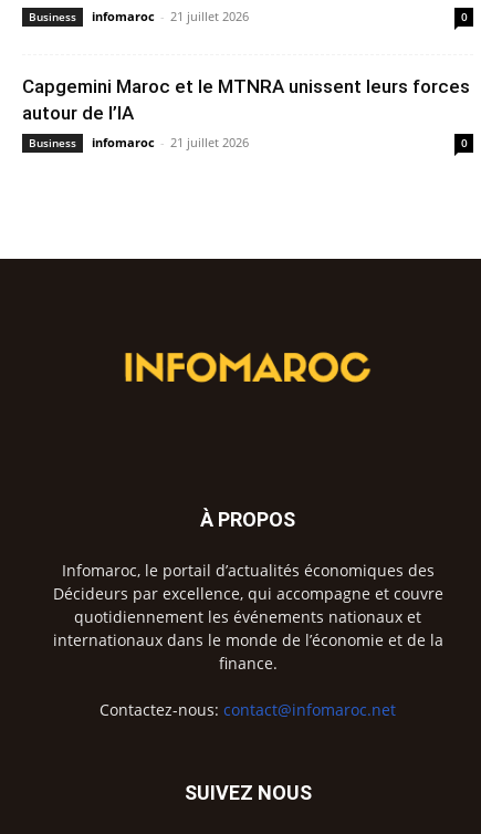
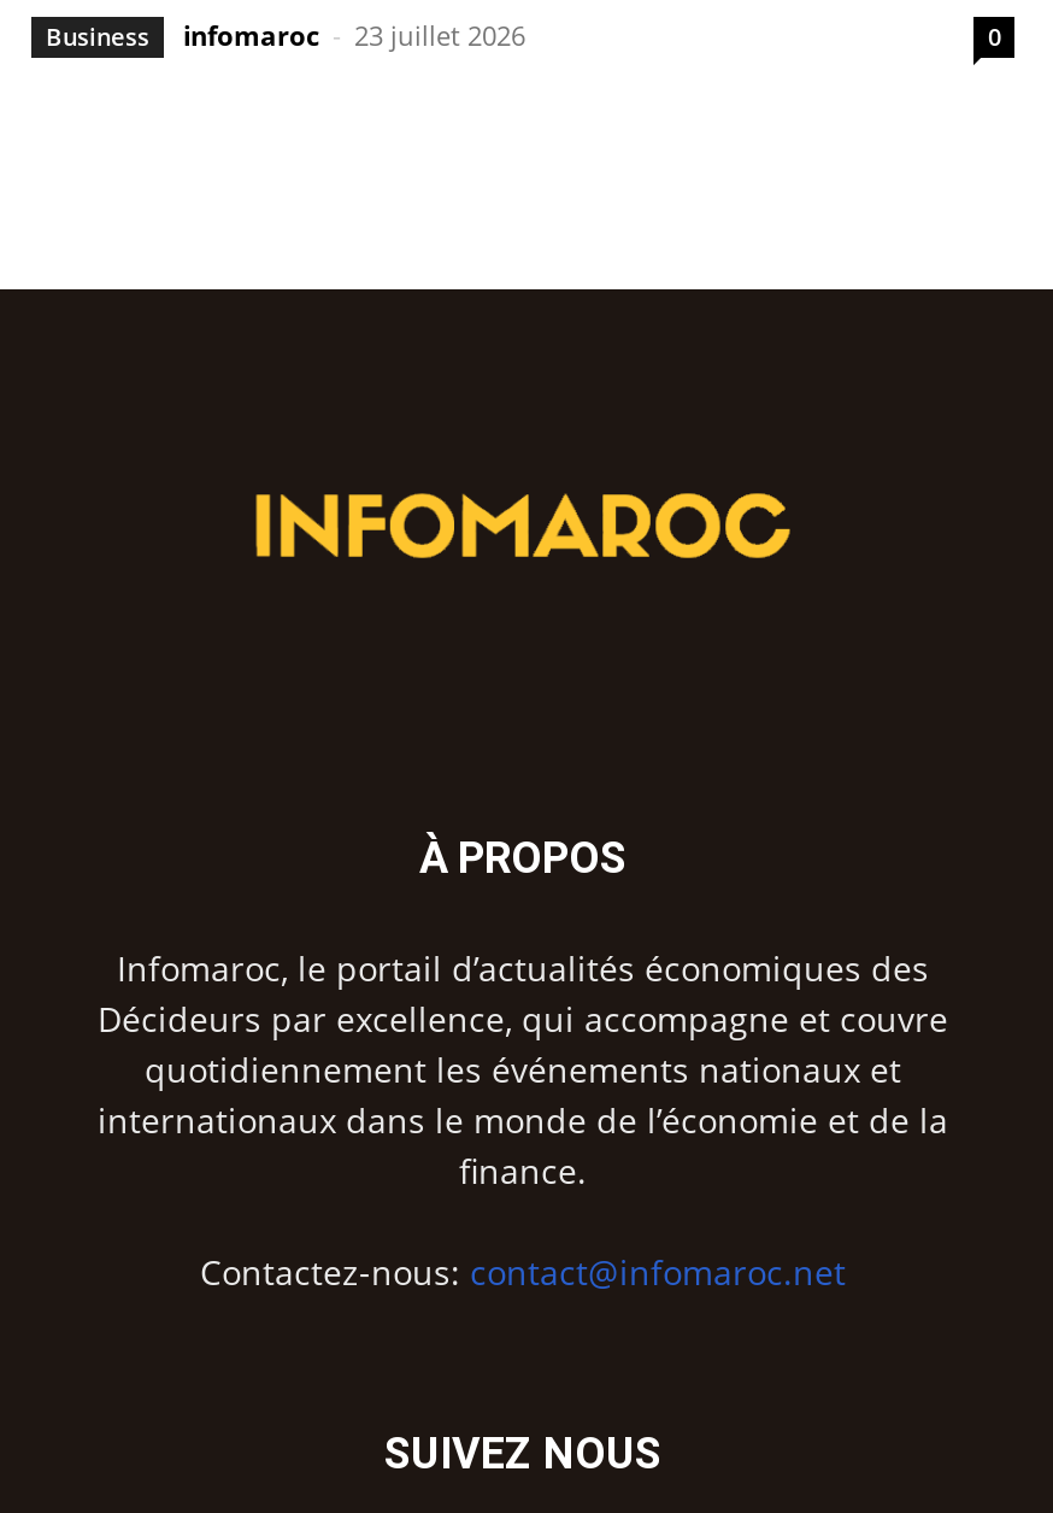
- infomaroc - 21 juillet 2026
- 0
- Capgemini Maroc et le MTNRA unissent leurs forces
- autour de l’IA
- Business
- infomaroc - 21 juillet 2026
+ infomaroc - 23 juillet 2026
